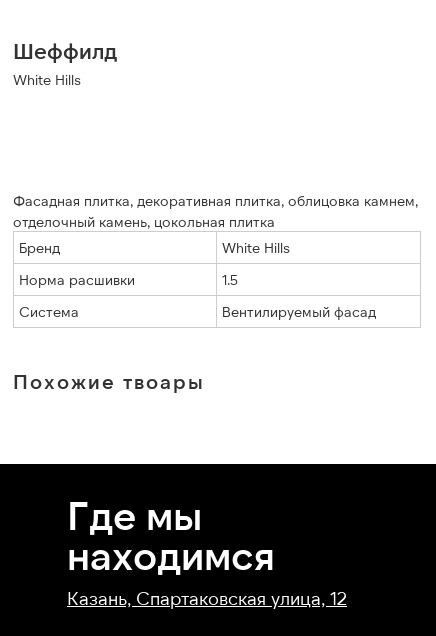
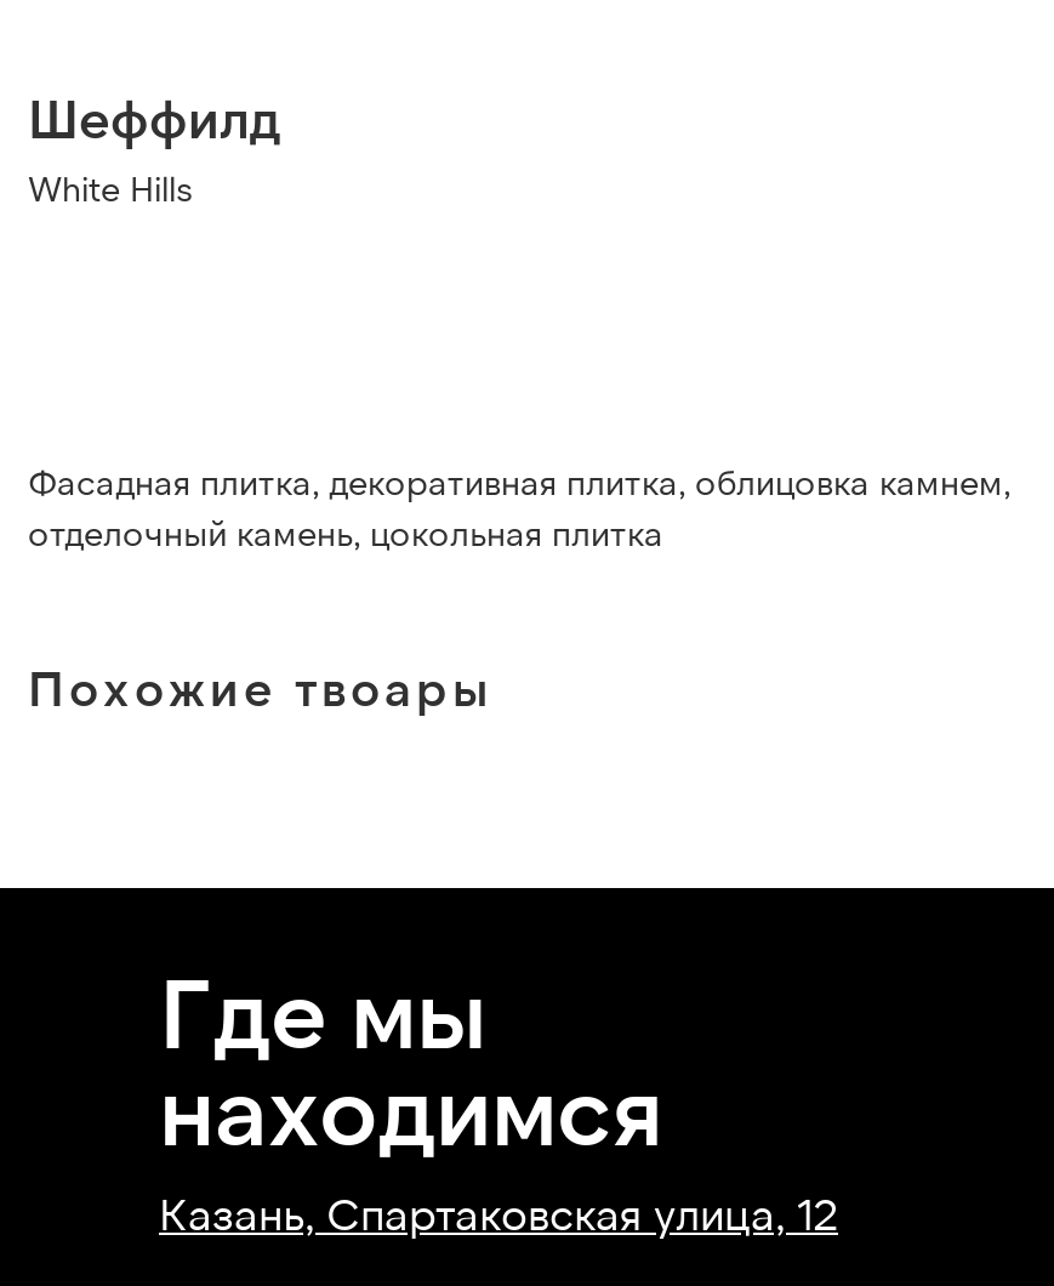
- Бренд
- White Hills
- Норма расшивки
- 1.5
- Система
- Вентилируемый фасад
